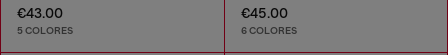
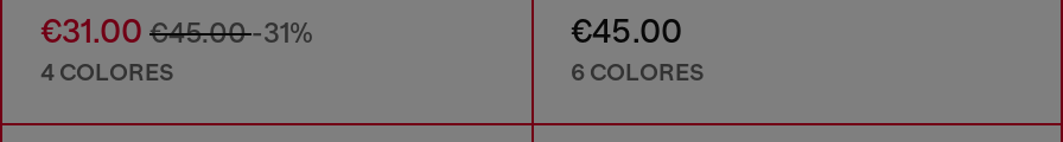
- €43.00
- 5 COLORES
+ €31.00 €45.00-31%
+ 4 COLORES
